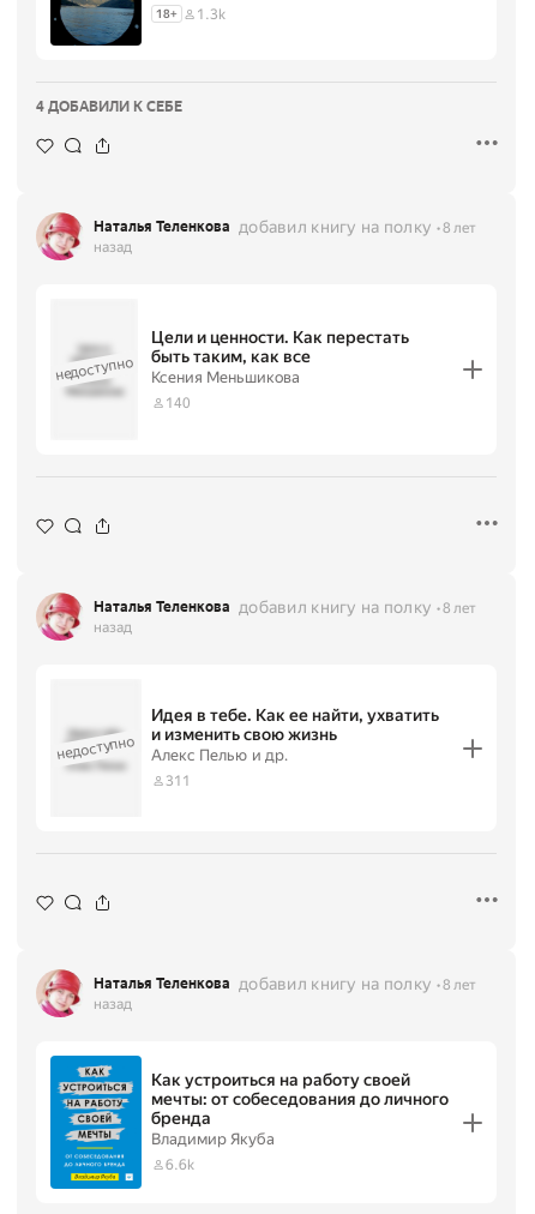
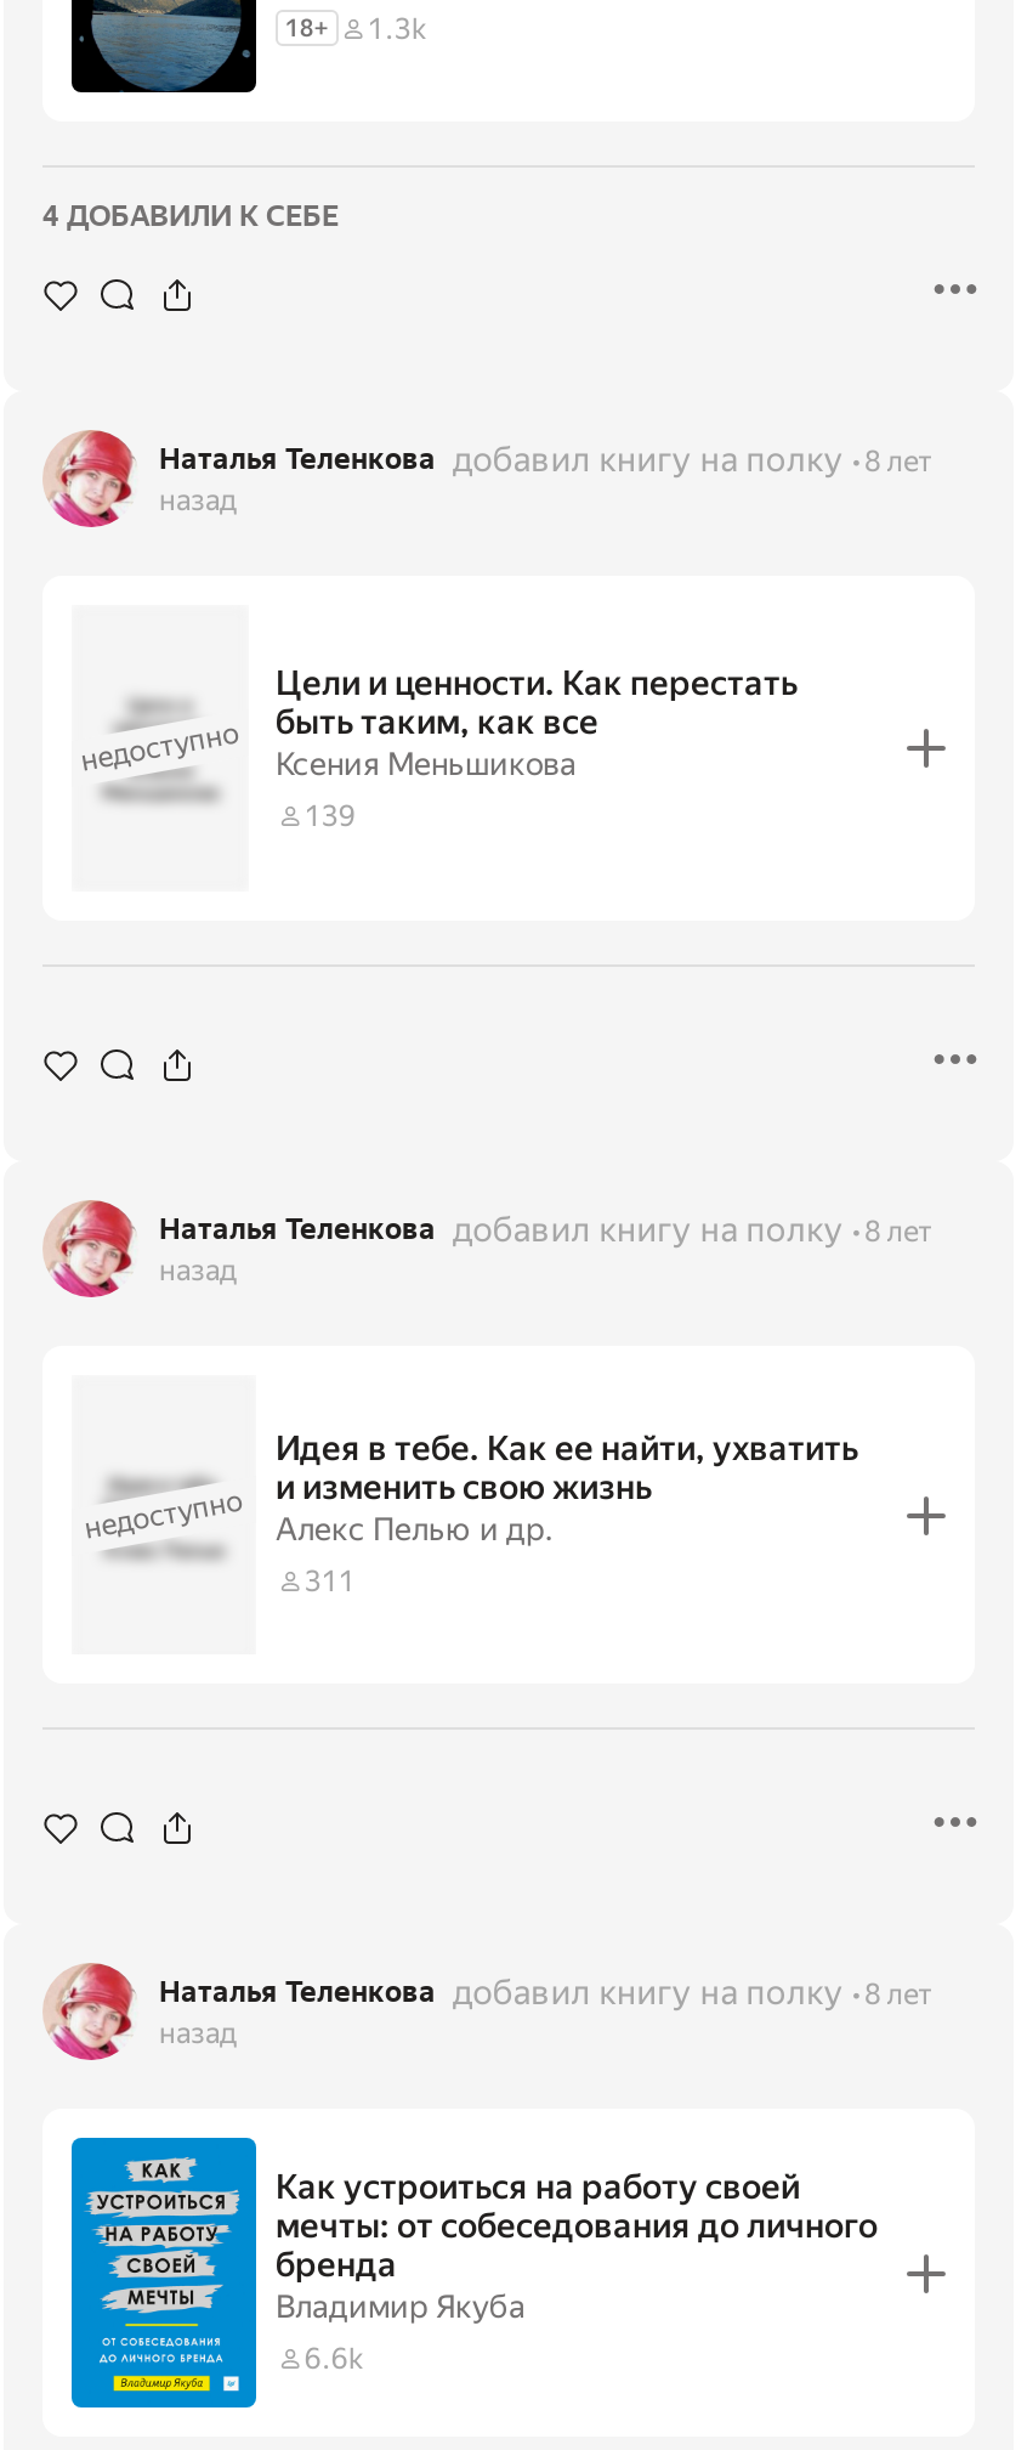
- 140
+ 139
